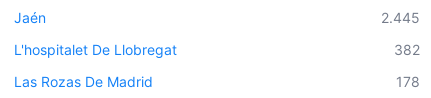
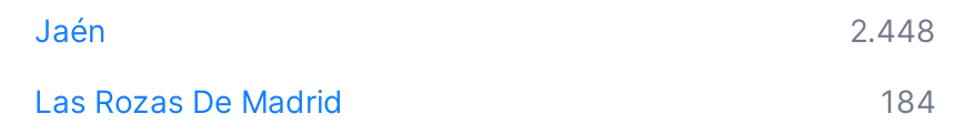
- 2.445
- L'hospitalet De Llobregat
- 382
+ 2.448

- 178
+ 184
